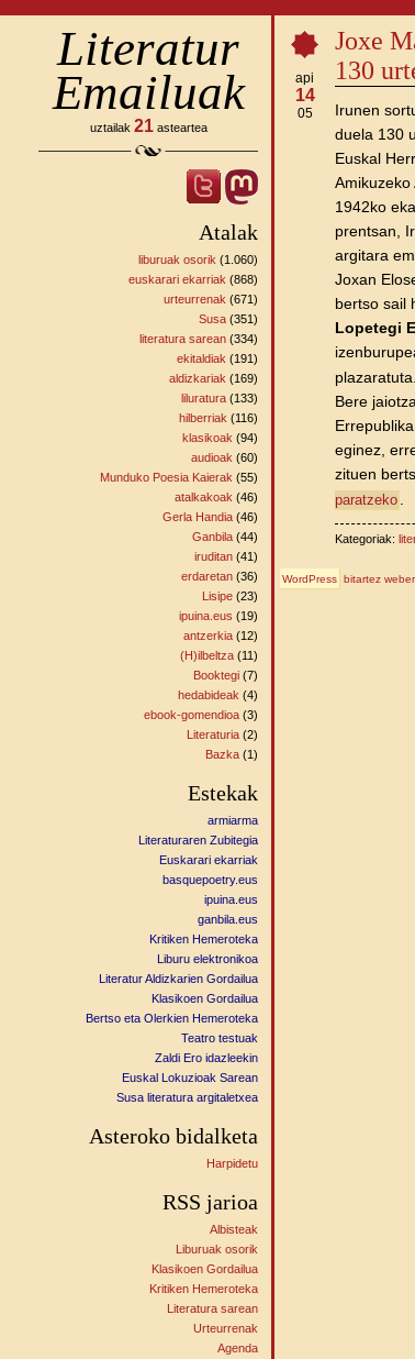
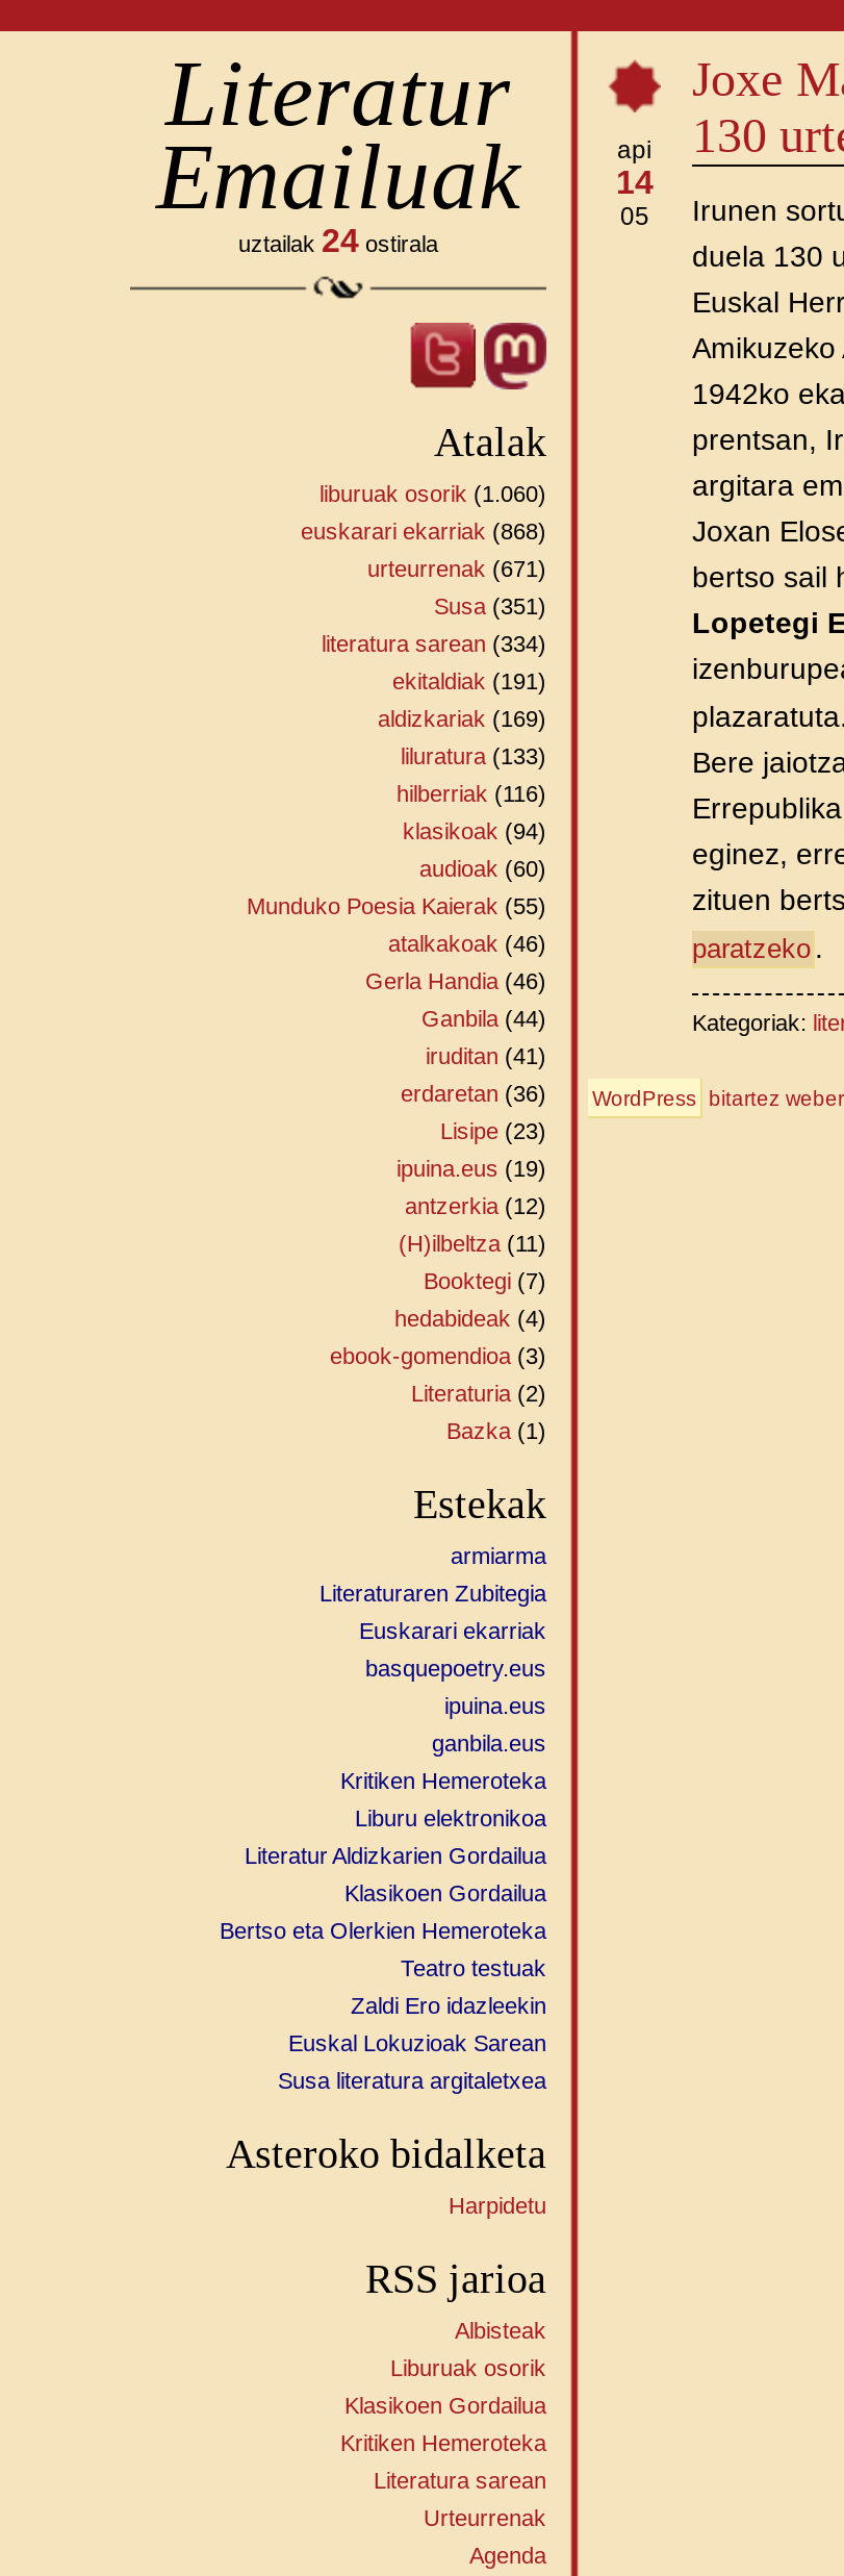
- uztailak 21 asteartea
+ uztailak 24 ostirala
